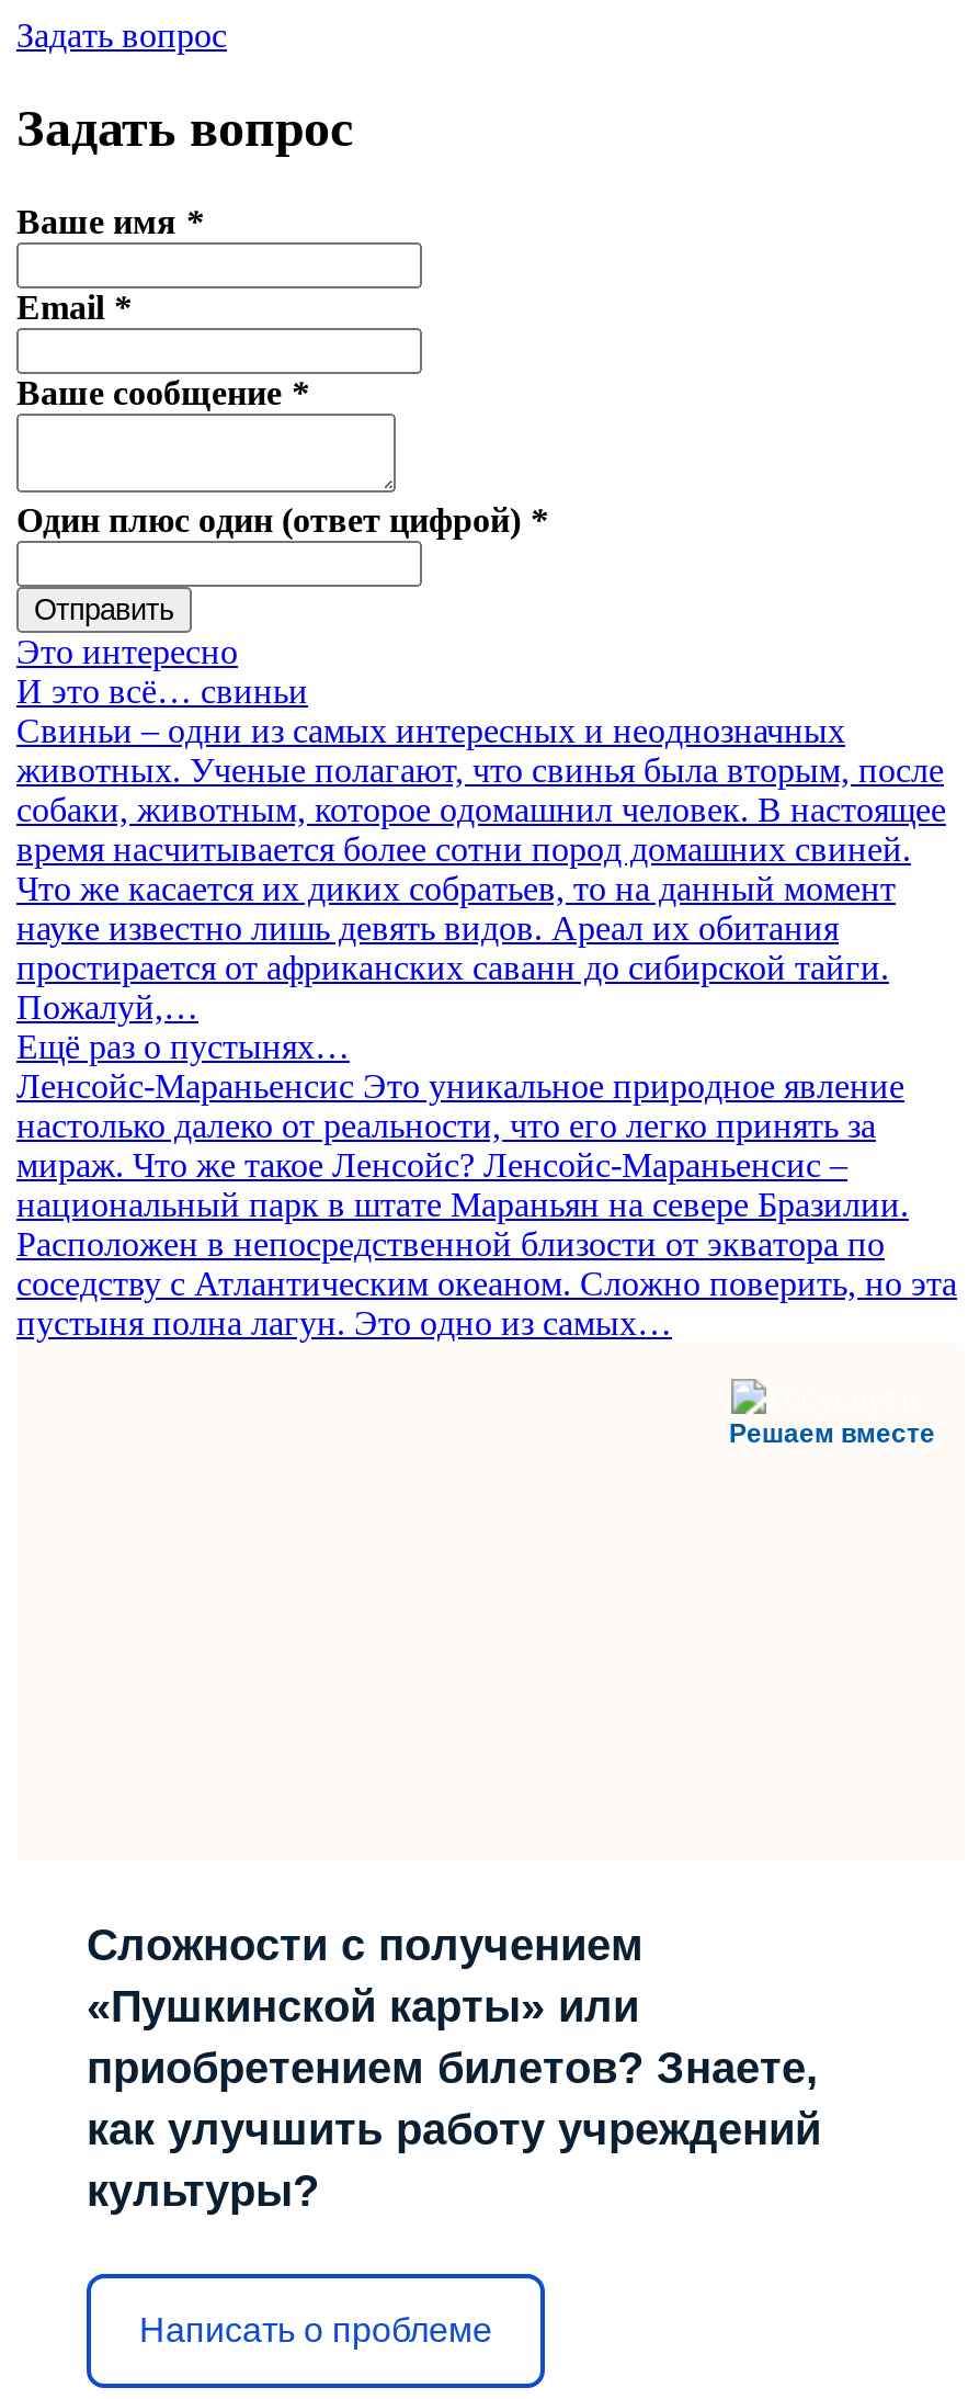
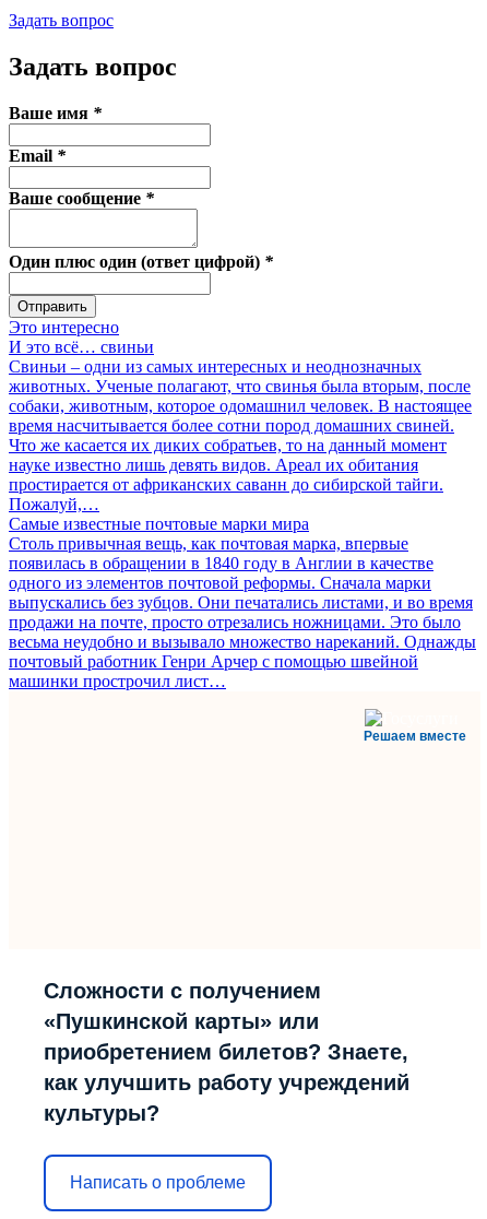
- Ещё раз о пустынях…
- Ленсойс-Мараньенсис Это уникальное природное явление
- настолько далеко от реальности, что его легко принять за
- мираж. Что же такое Ленсойс? Ленсойс-Мараньенсис –
- национальный парк в штате Мараньян на севере Бразилии.
- Расположен в непосредственной близости от экватора по
- соседству с Атлантическим океаном. Сложно поверить, но эта
- пустыня полна лагун. Это одно из самых…
+ Самые известные почтовые марки мира
+ Столь привычная вещь, как почтовая марка, впервые
+ появилась в обращении в 1840 году в Англии в качестве
+ одного из элементов почтовой реформы. Сначала марки
+ выпускались без зубцов. Они печатались листами, и во время
+ продажи на почте, просто отрезались ножницами. Это было
+ весьма неудобно и вызывало множество нареканий. Однажды
+ почтовый работник Генри Арчер с помощью швейной
+ машинки прострочил лист…
